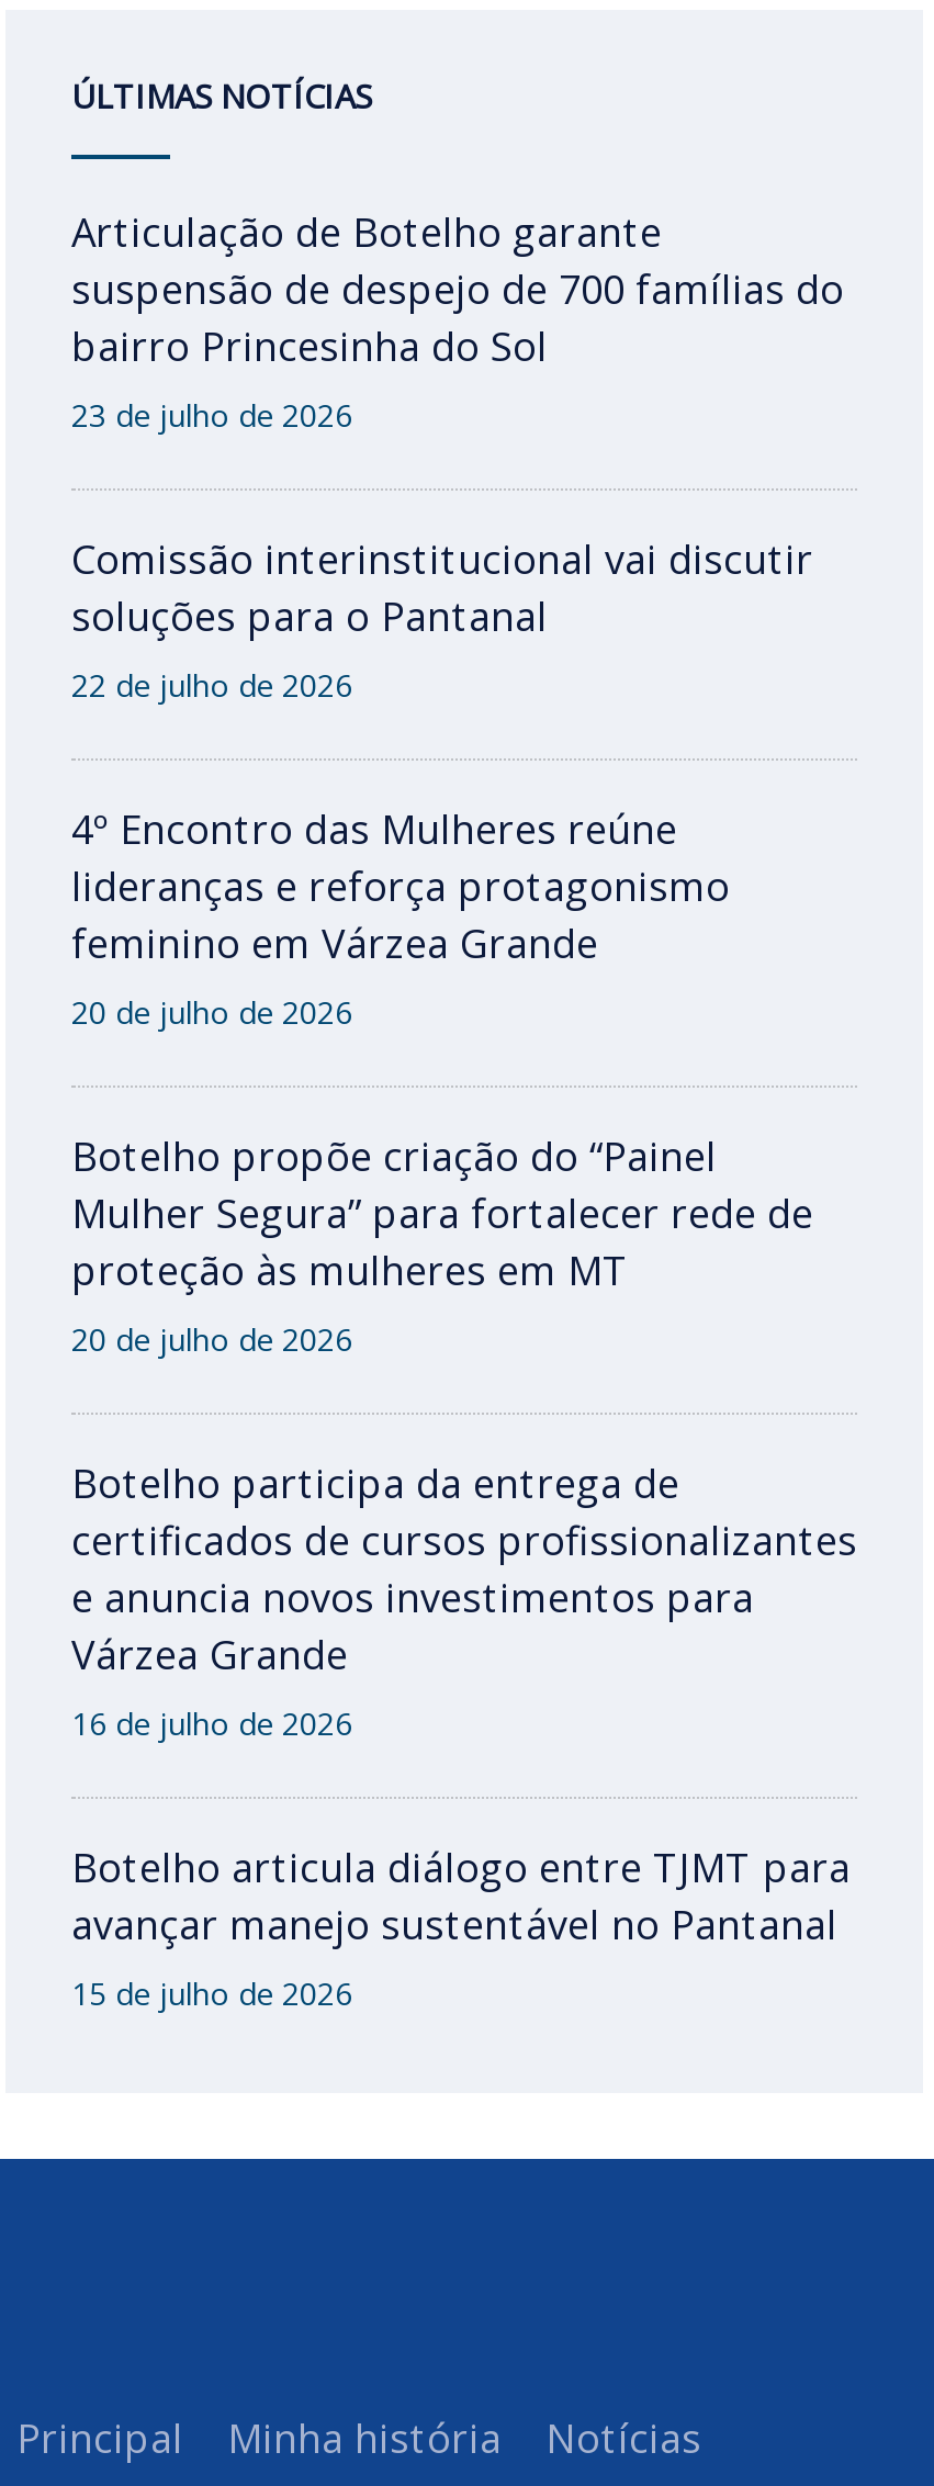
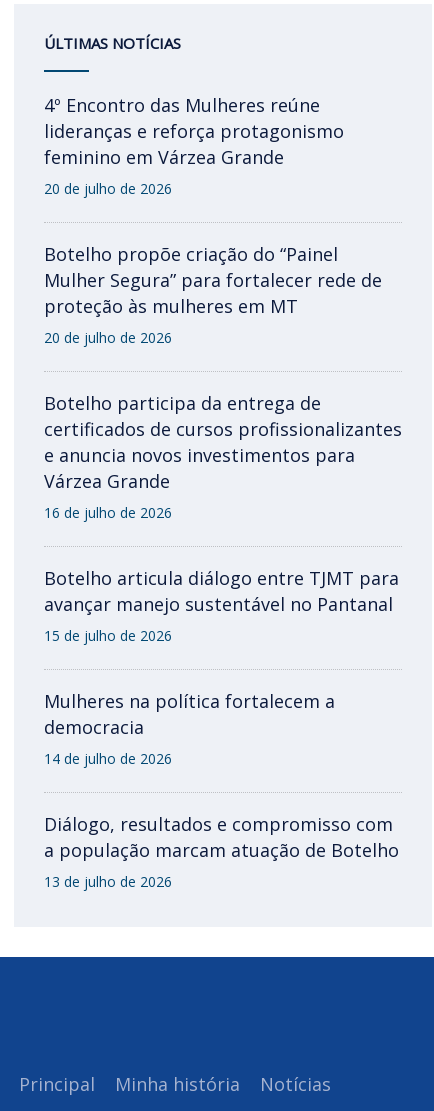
- Articulação de Botelho garante
- suspensão de despejo de 700 famílias do
- bairro Princesinha do Sol
- 23 de julho de 2026
- Comissão interinstitucional vai discutir
- soluções para o Pantanal
- 22 de julho de 2026

moved up: 4º Encontro das Mulheres reúne | lideranças e reforça protagonismo | feminino em Várzea Grande | ... | avançar manejo sustentável no Pantanal | 15 de julho de 2026

+ Mulheres na política fortalecem a
+ democracia
+ 14 de julho de 2026
+ Diálogo, resultados e compromisso com
+ a população marcam atuação de Botelho
+ 13 de julho de 2026
